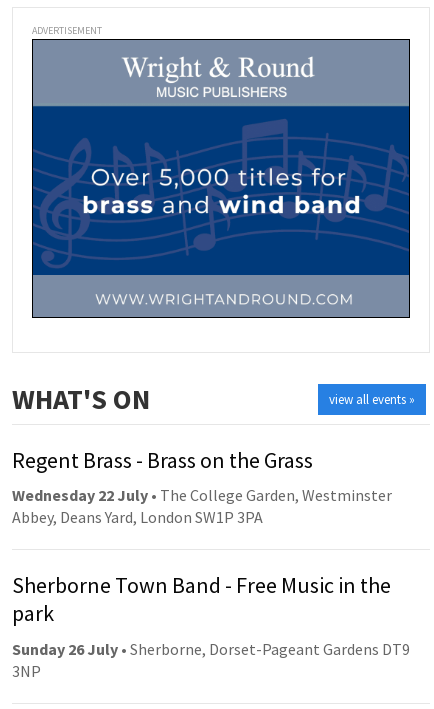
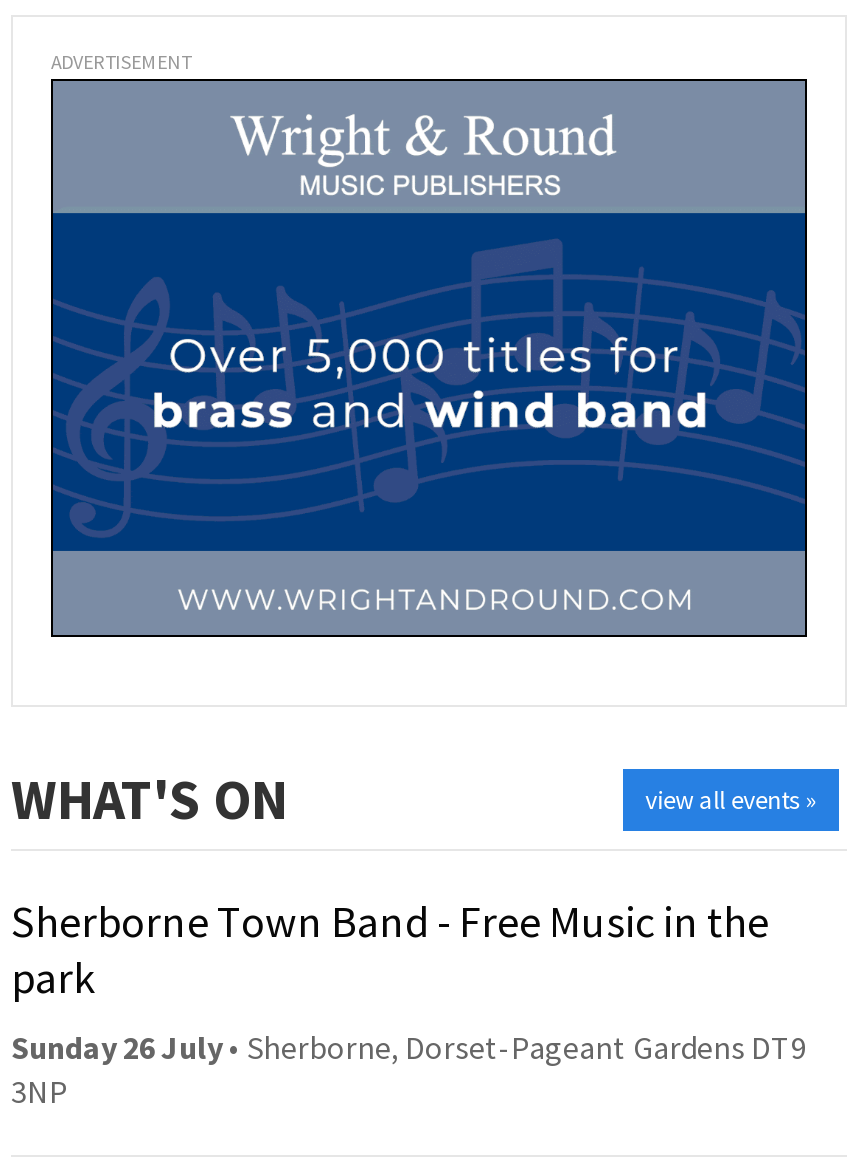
- Regent Brass - Brass on the Grass
- Wednesday 22 July • The College Garden, Westminster
- Abbey, Deans Yard, London SW1P 3PA
